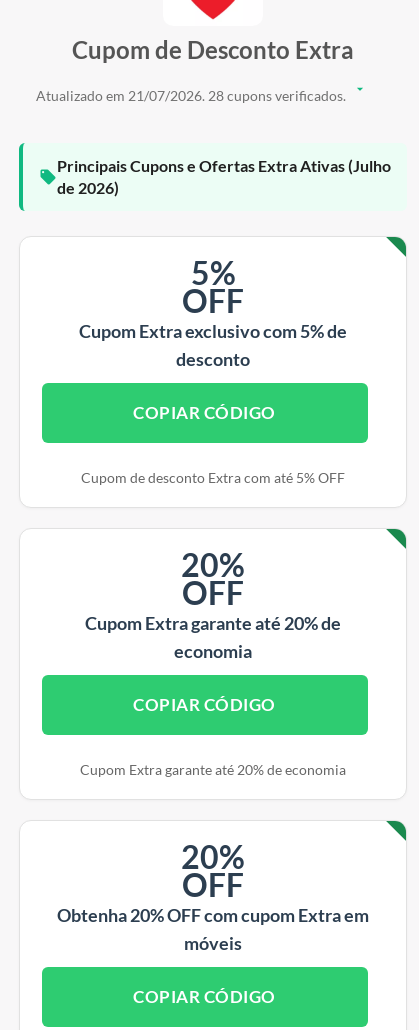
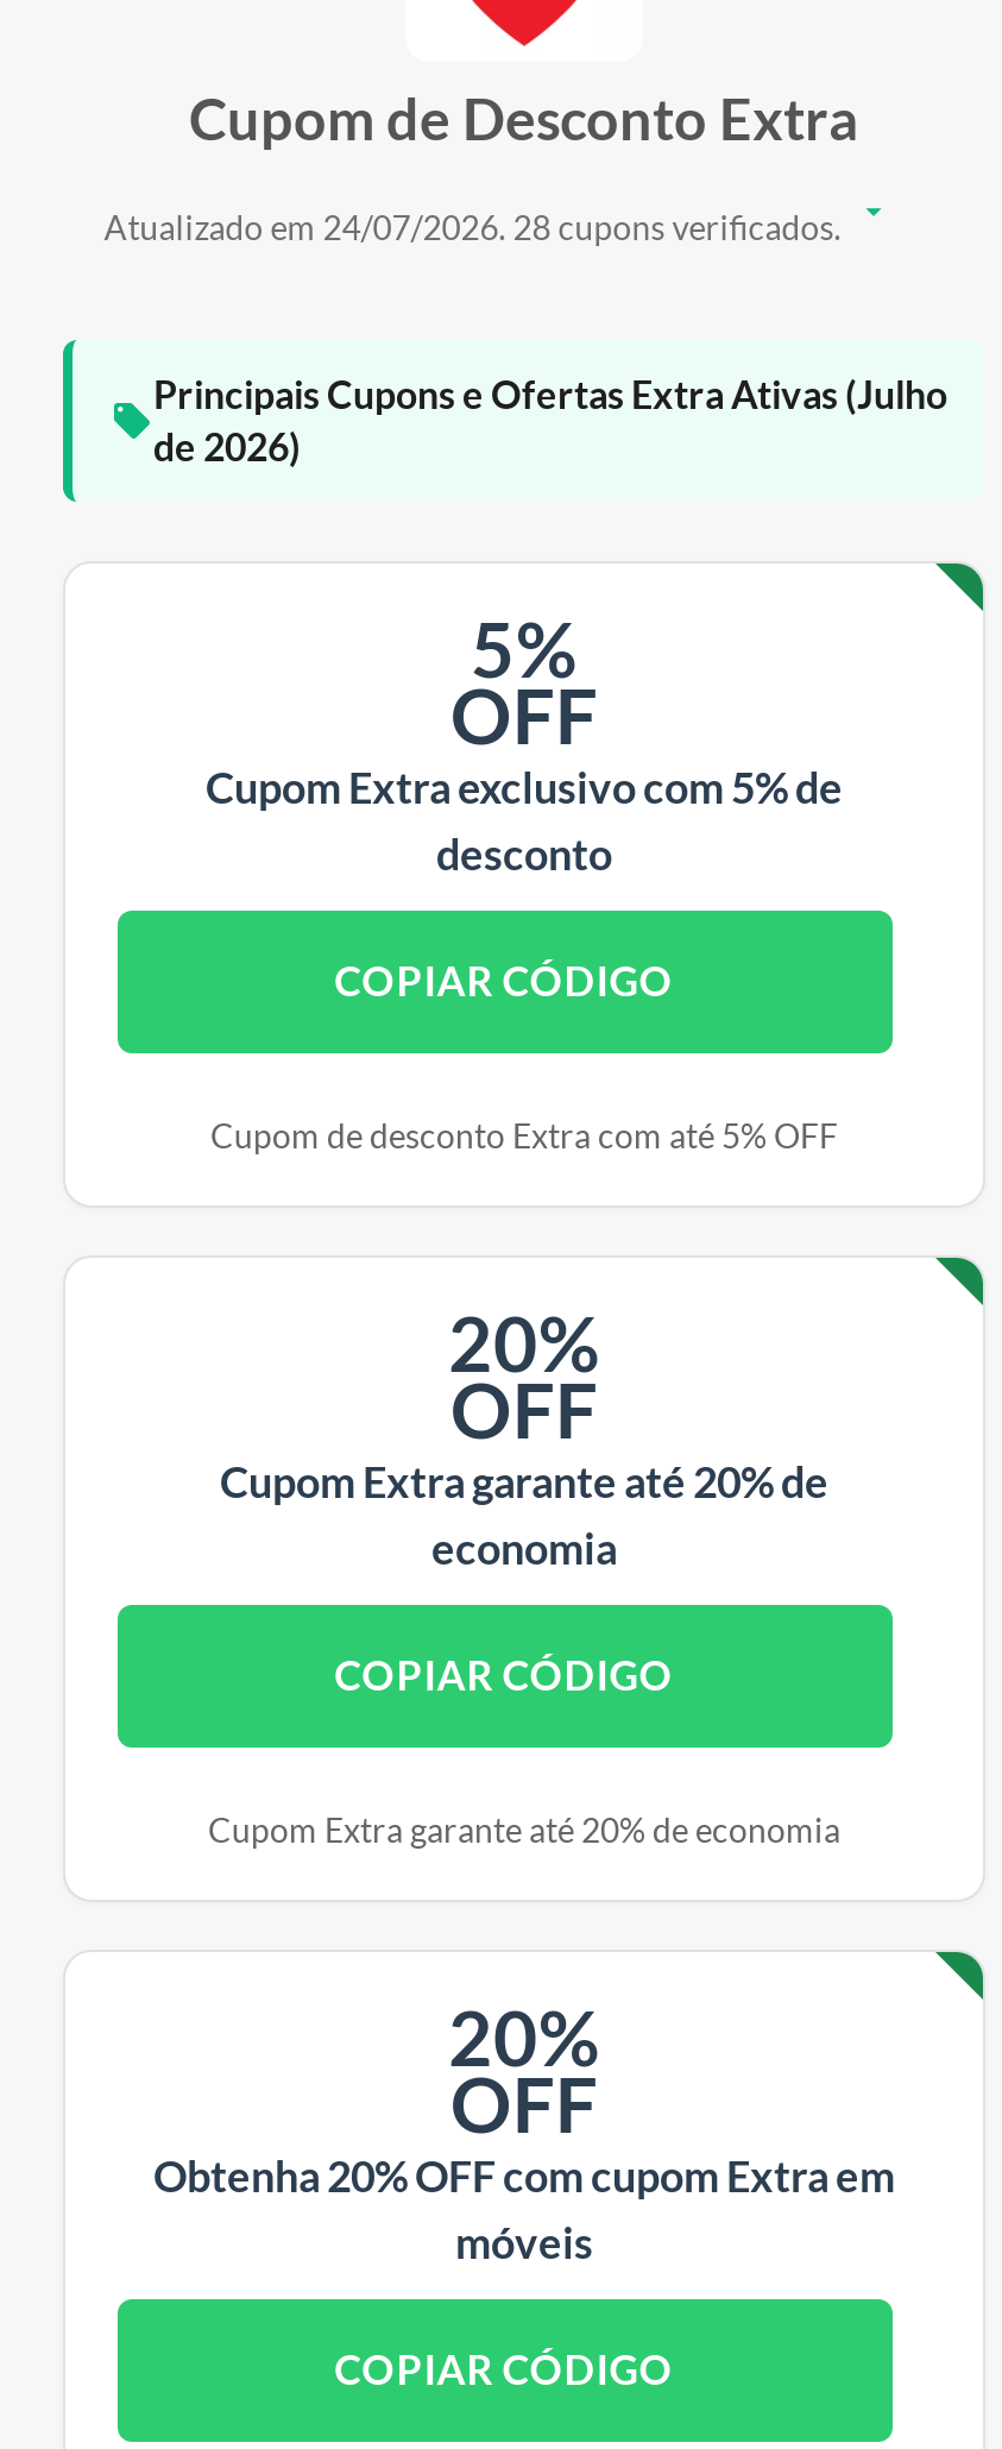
- Atualizado em 21/07/2026. 28 cupons verificados.
+ Atualizado em 24/07/2026. 28 cupons verificados.
